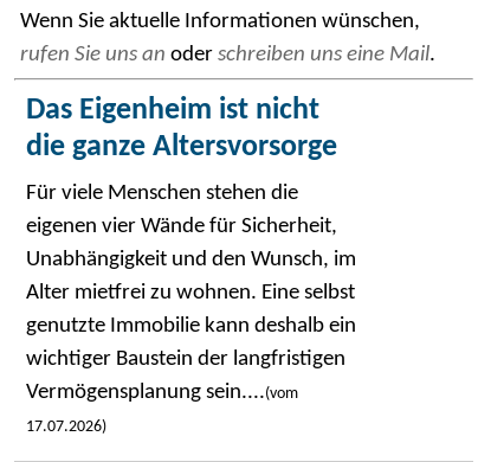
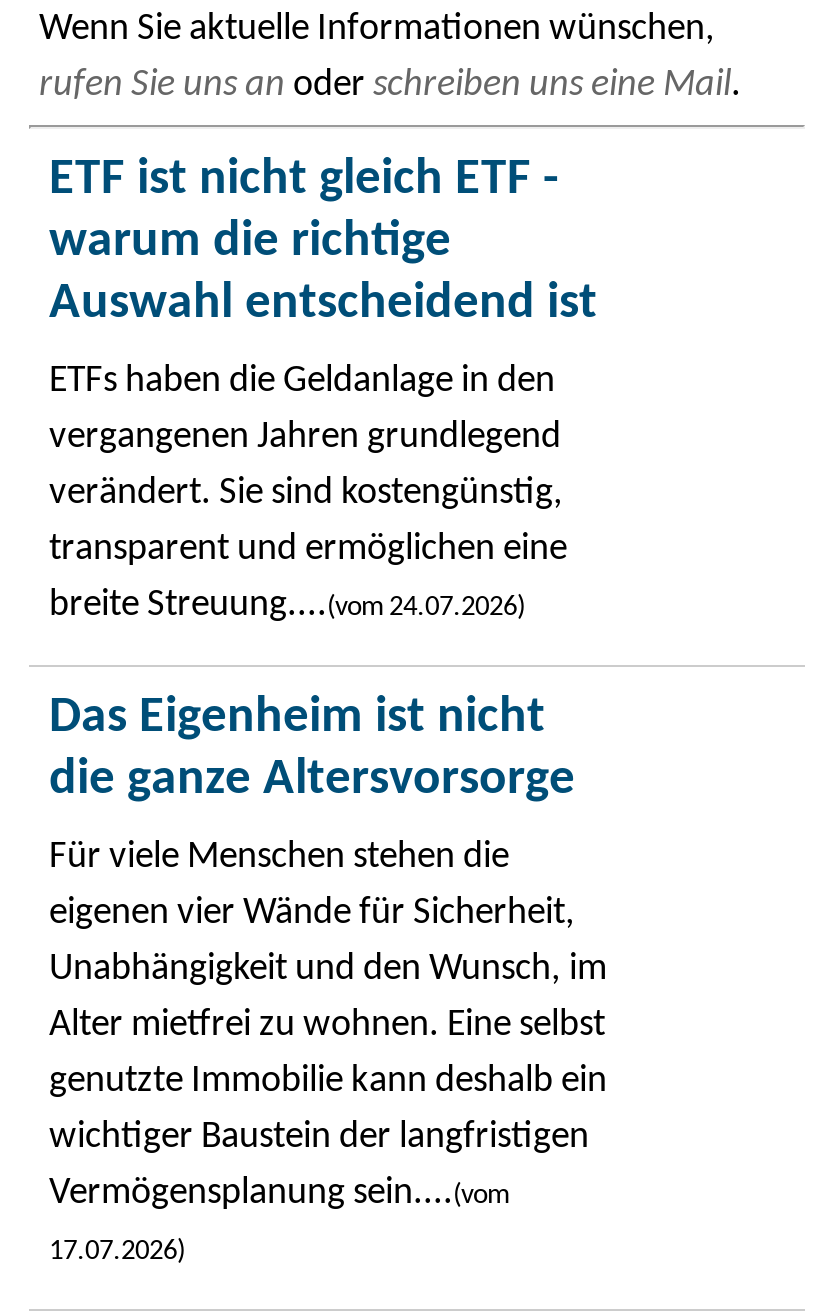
+ ETF ist nicht gleich ETF -
+ warum die richtige
+ Auswahl entscheidend ist
+ ETFs haben die Geldanlage in den
+ vergangenen Jahren grundlegend
+ verändert. Sie sind kostengünstig,
+ transparent und ermöglichen eine
+ breite Streuung....(vom 24.07.2026)
